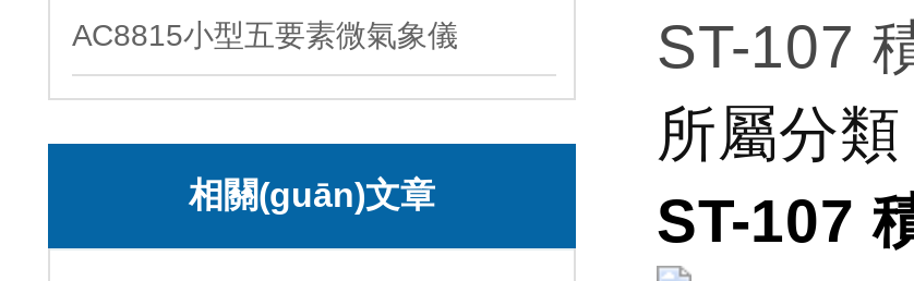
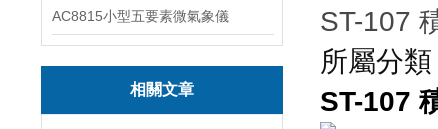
- 相關(guān)文章
+ 相關文章
